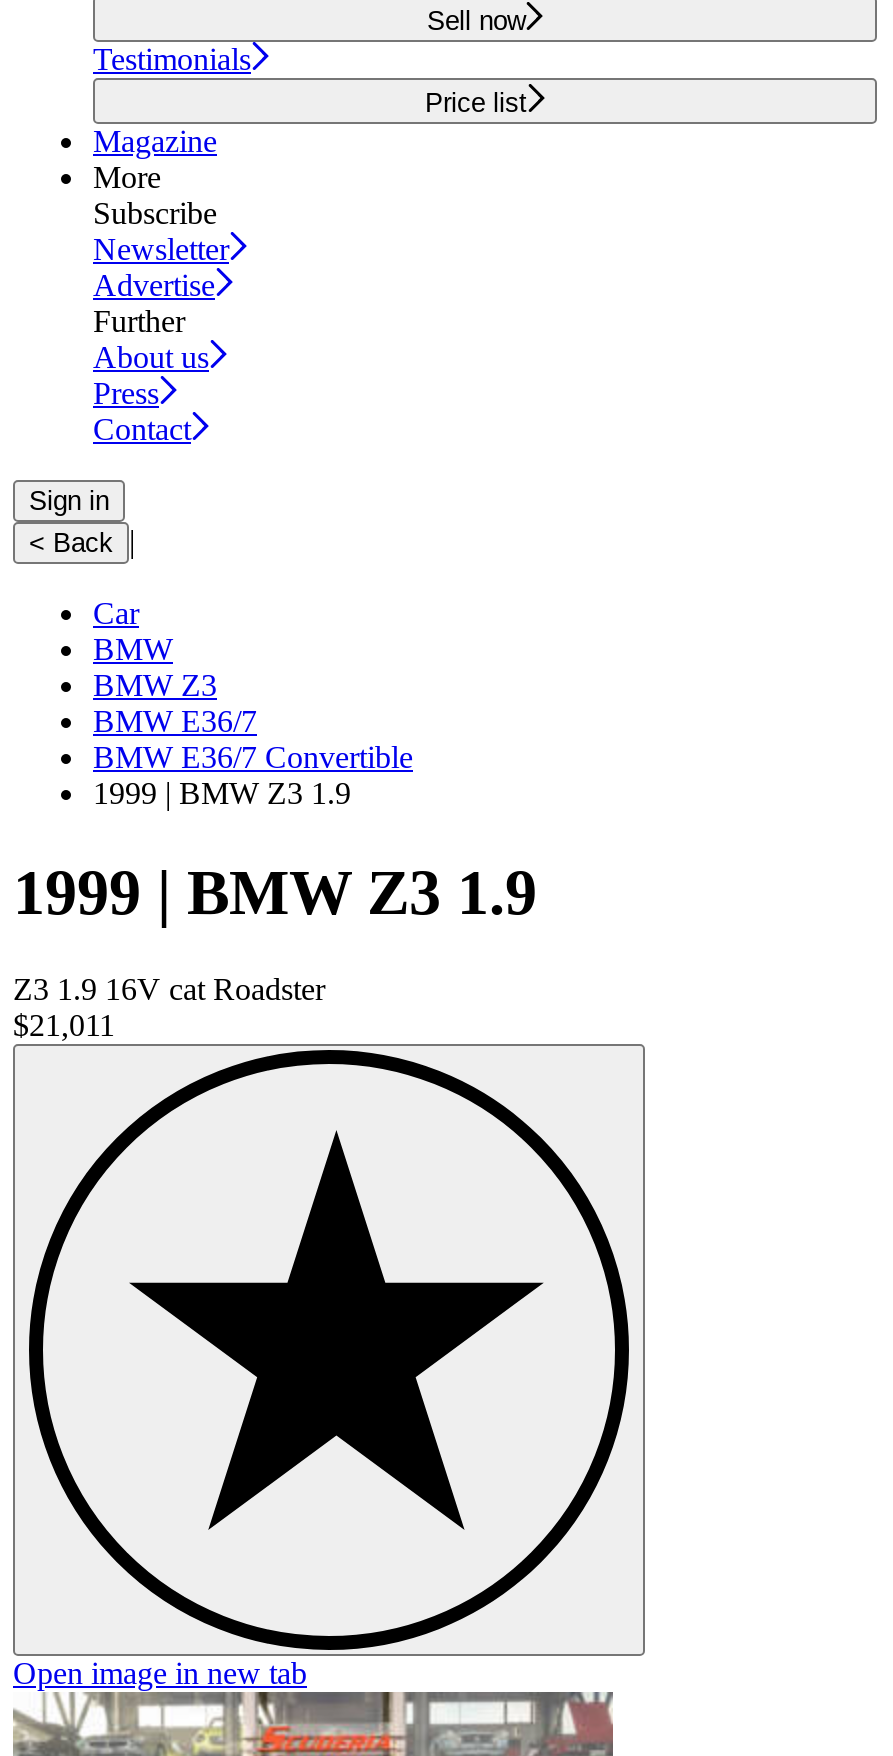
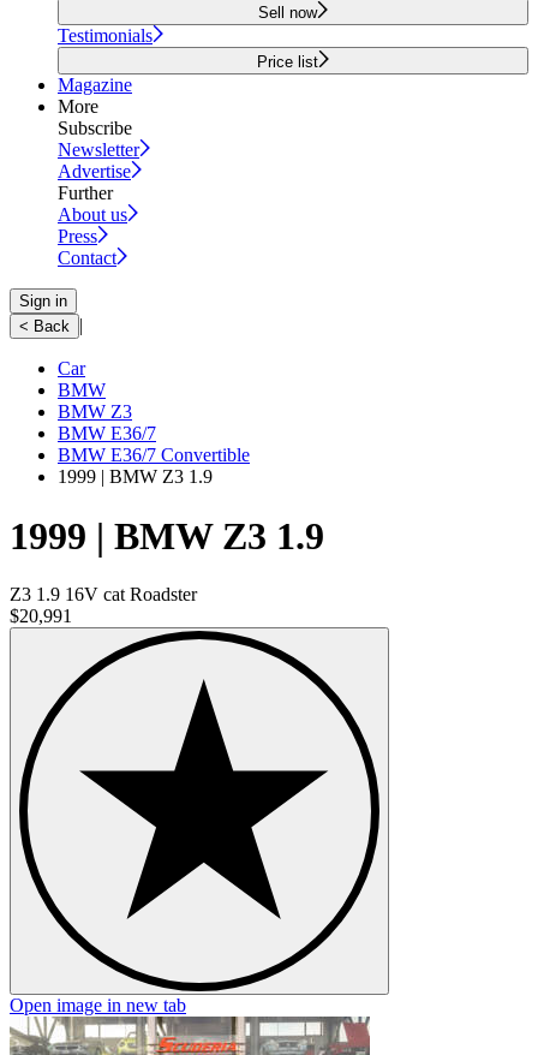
- $21,011
+ $20,991
